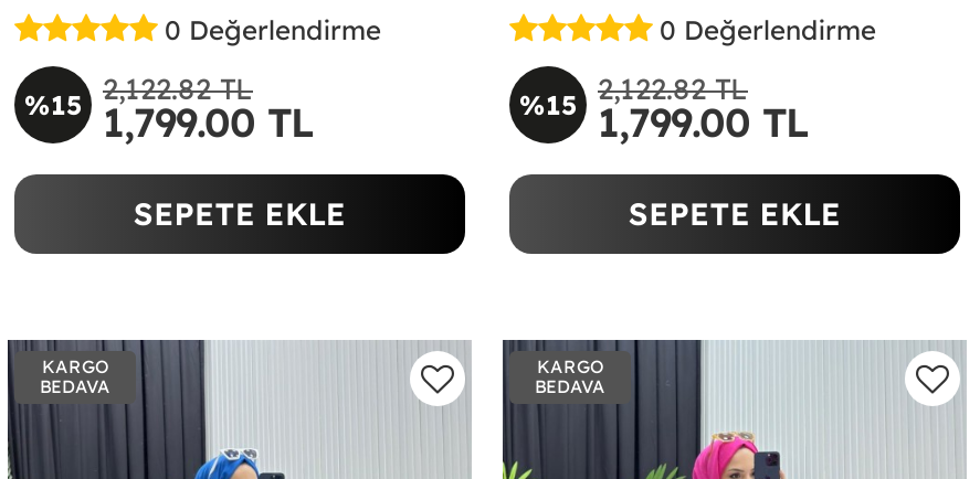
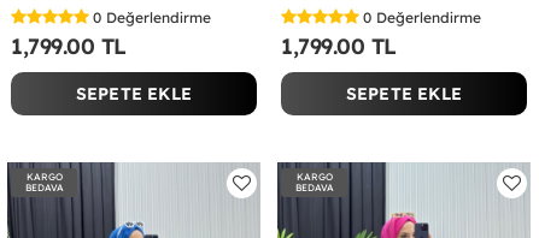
- %15
- 2,122.82 TL

- %15
- 2,122.82 TL
